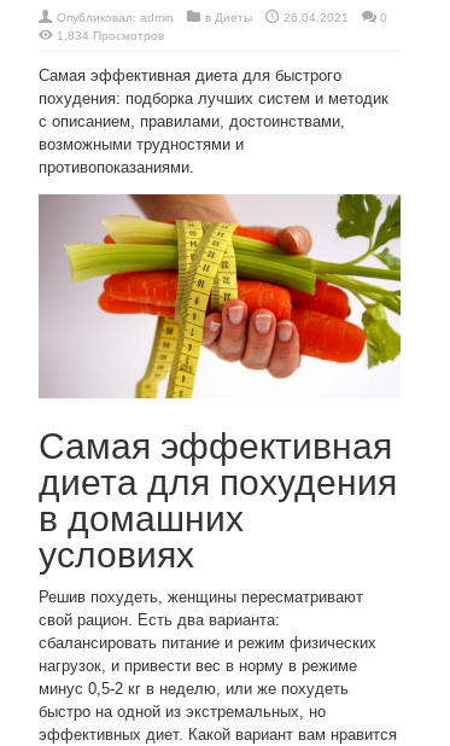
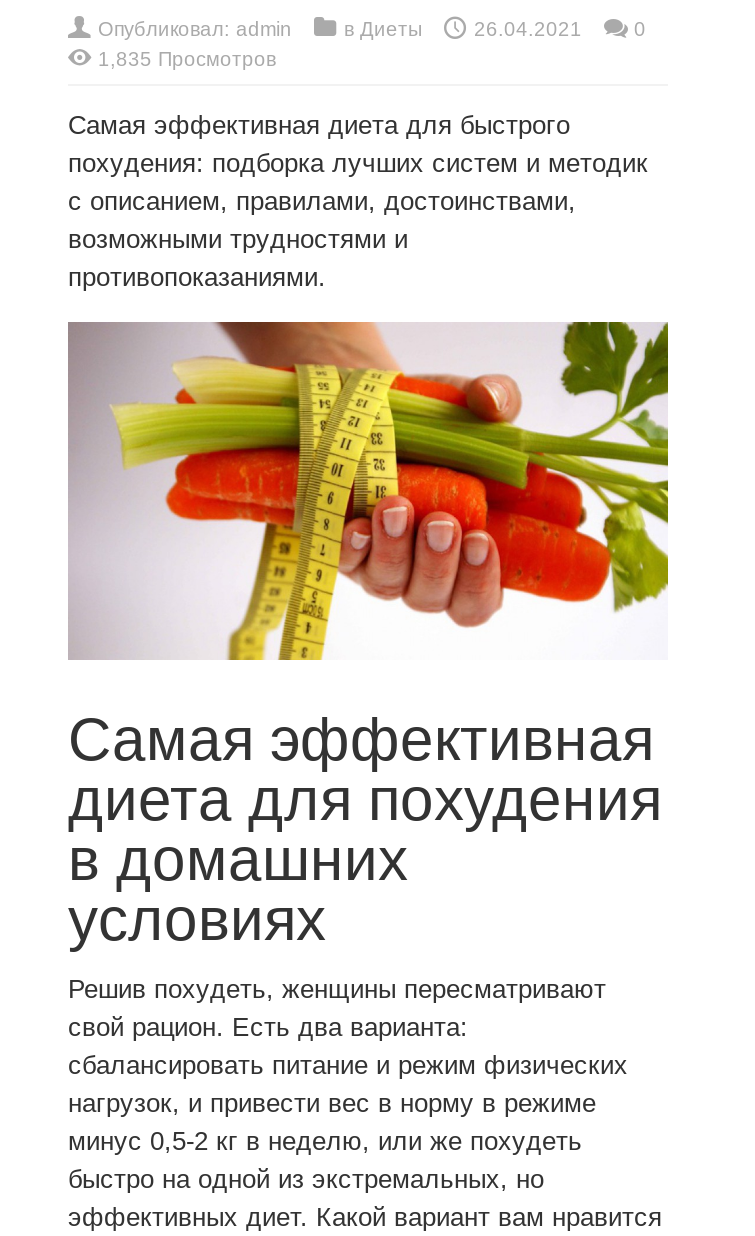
- 1,834 Просмотров
+ 1,835 Просмотров
